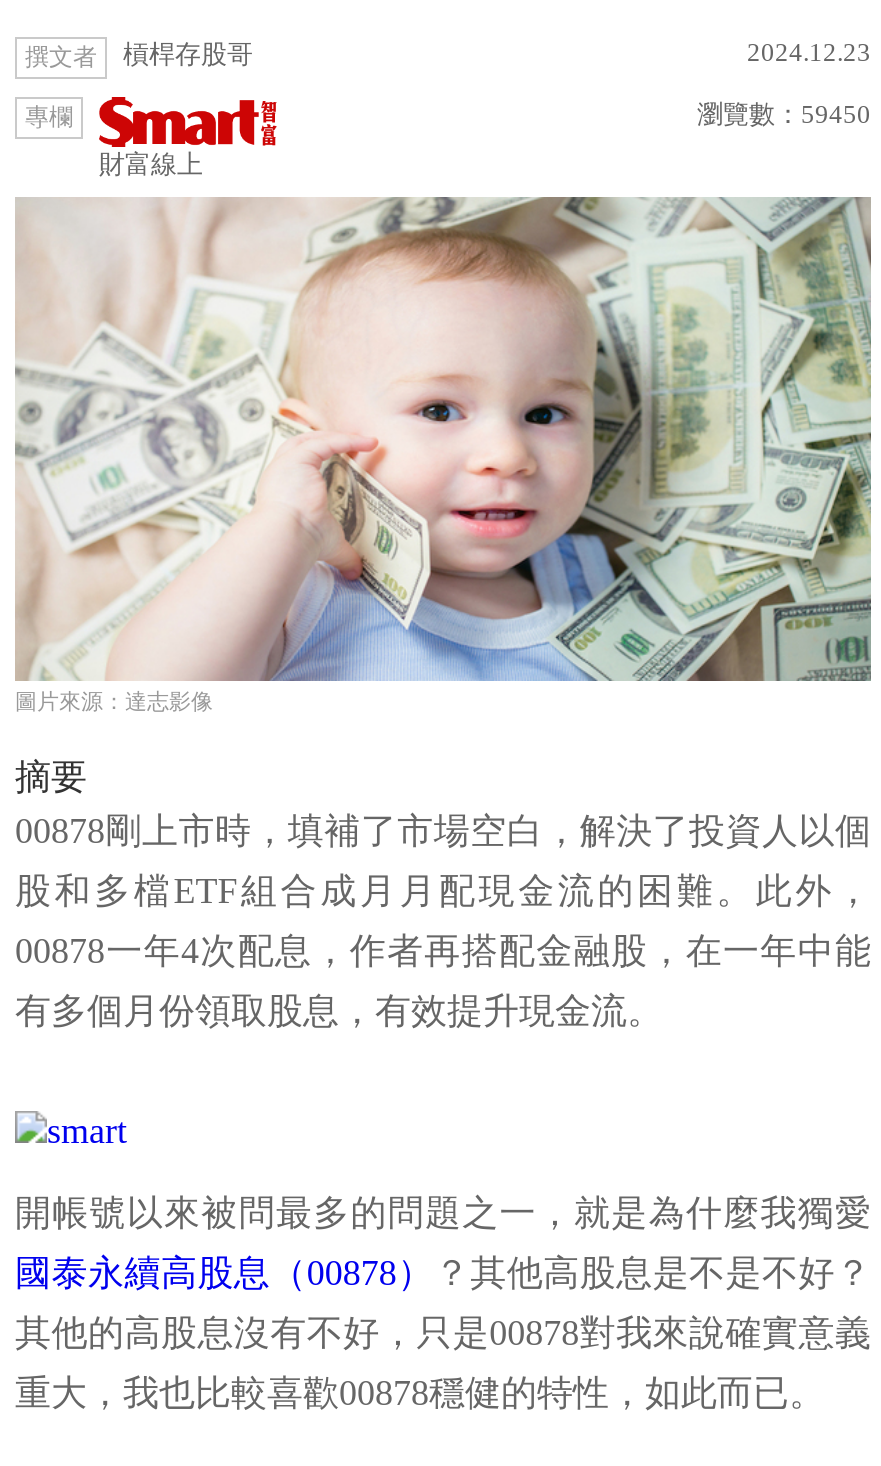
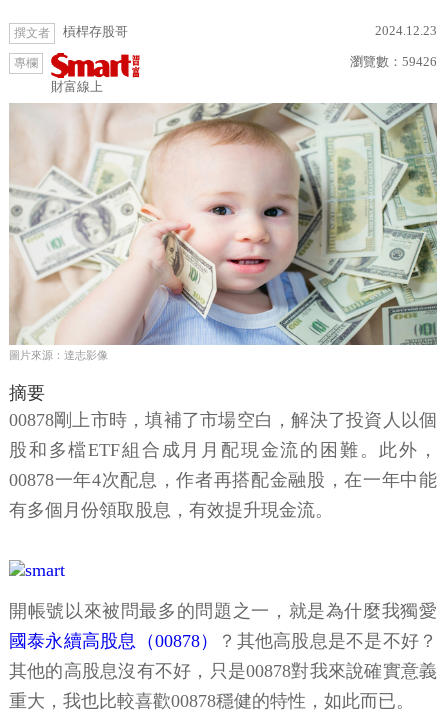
- 瀏覽數：59450
+ 瀏覽數：59426
